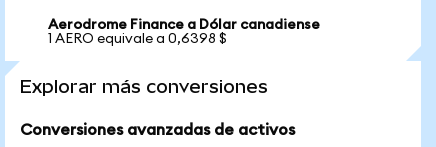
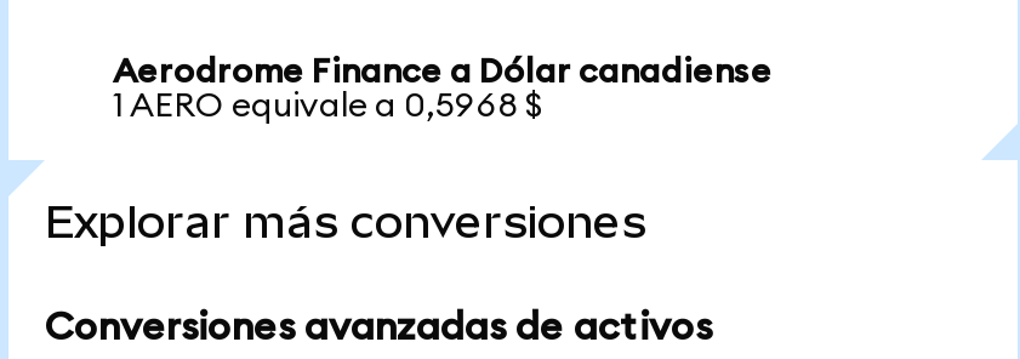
- 1 AERO equivale a 0,6398 $
+ 1 AERO equivale a 0,5968 $
